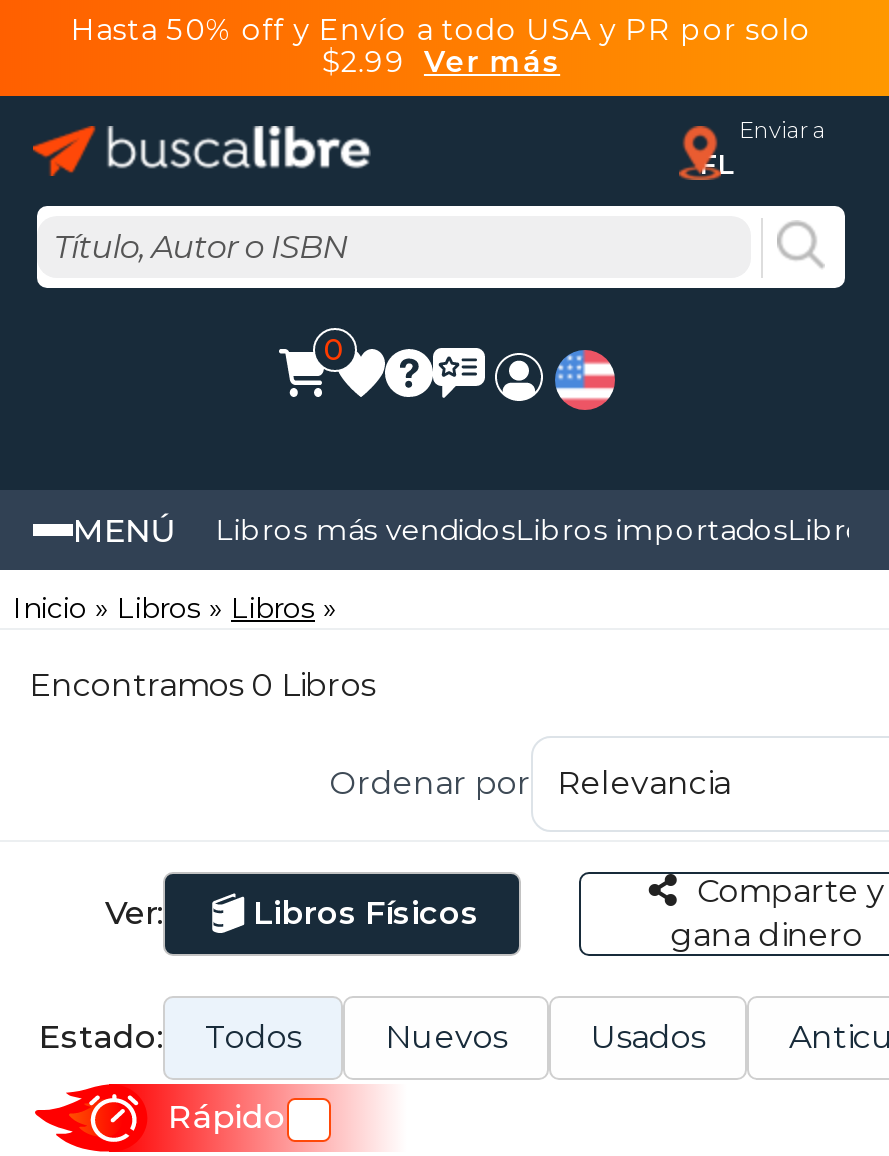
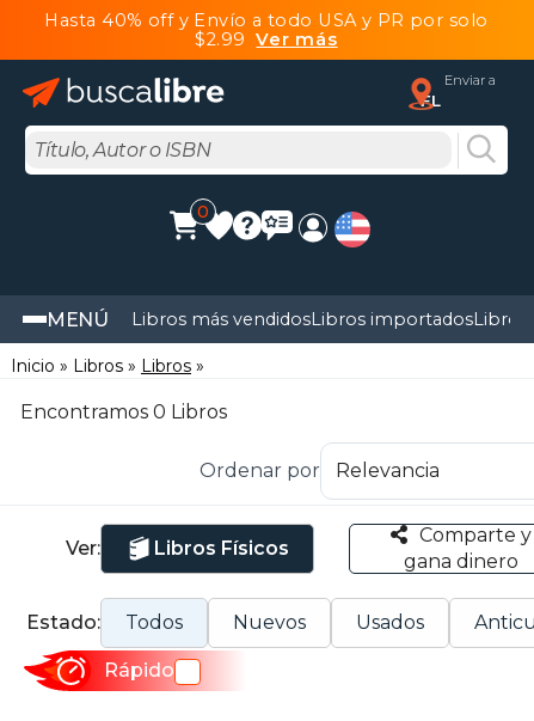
- Hasta 50% off y Envío a todo USA y PR por solo
+ Hasta 40% off y Envío a todo USA y PR por solo
